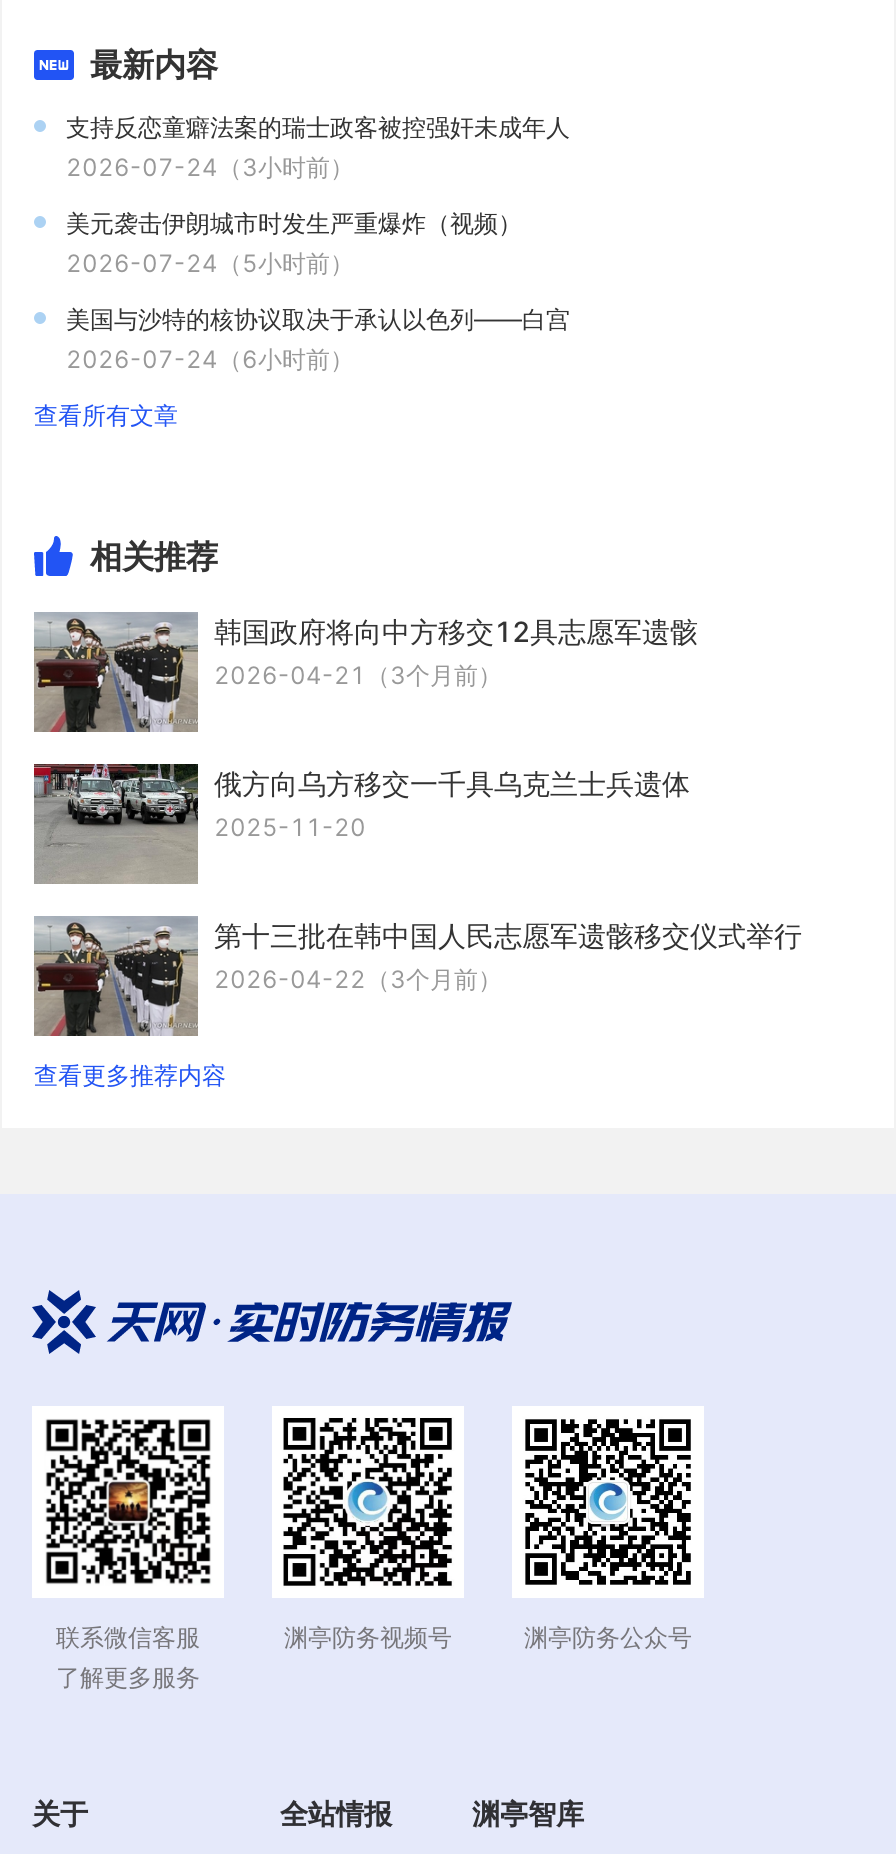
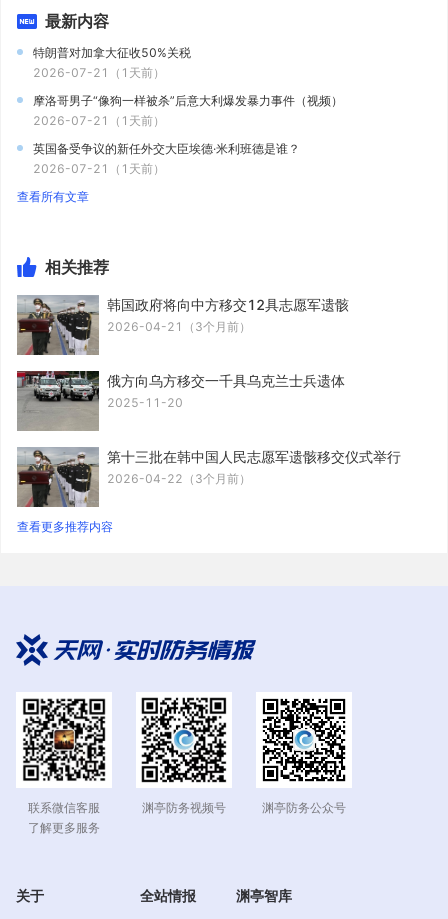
- 支持反恋童癖法案的瑞士政客被控强奸未成年人
- 2026-07-24（3小时前）
+ 特朗普对加拿大征收50%关税
+ 2026-07-21（1天前）

- 美元袭击伊朗城市时发生严重爆炸（视频）
- 2026-07-24（5小时前）
+ 摩洛哥男子“像狗一样被杀”后意大利爆发暴力事件（视频）
+ 2026-07-21（1天前）

- 美国与沙特的核协议取决于承认以色列——白宫
- 2026-07-24（6小时前）
+ 英国备受争议的新任外交大臣埃德·米利班德是谁？
+ 2026-07-21（1天前）
